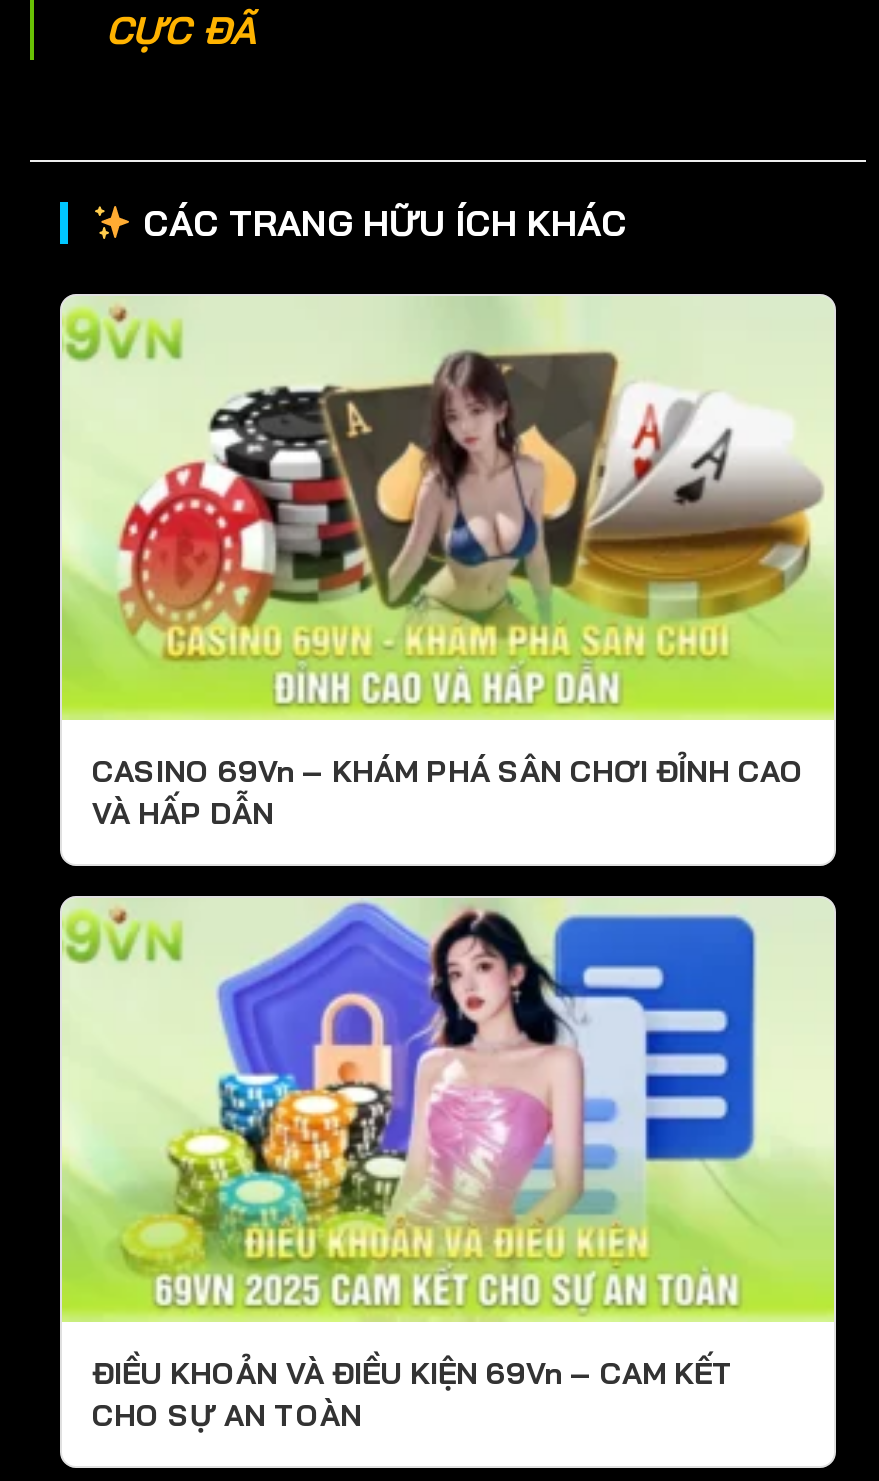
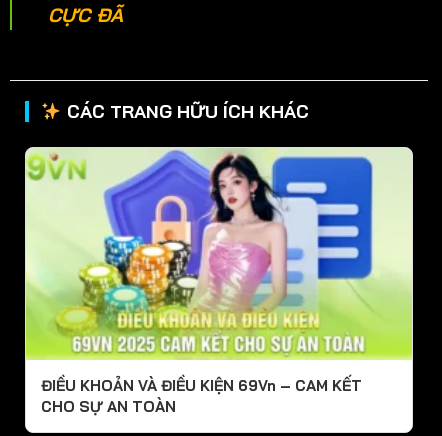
- [image]
- CASINO 69Vn – KHÁM PHÁ SÂN CHƠI ĐỈNH CAO
- VÀ HẤP DẪN
